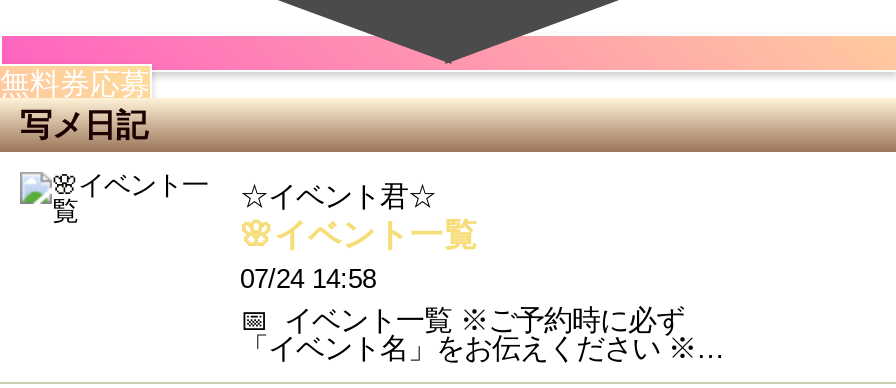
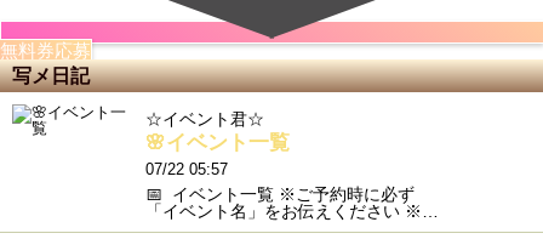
- 07/24 14:58
+ 07/22 05:57
